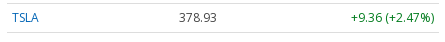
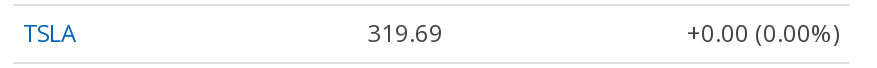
- 378.93
- +9.36 (+2.47%)
+ 319.69
+ +0.00 (0.00%)
